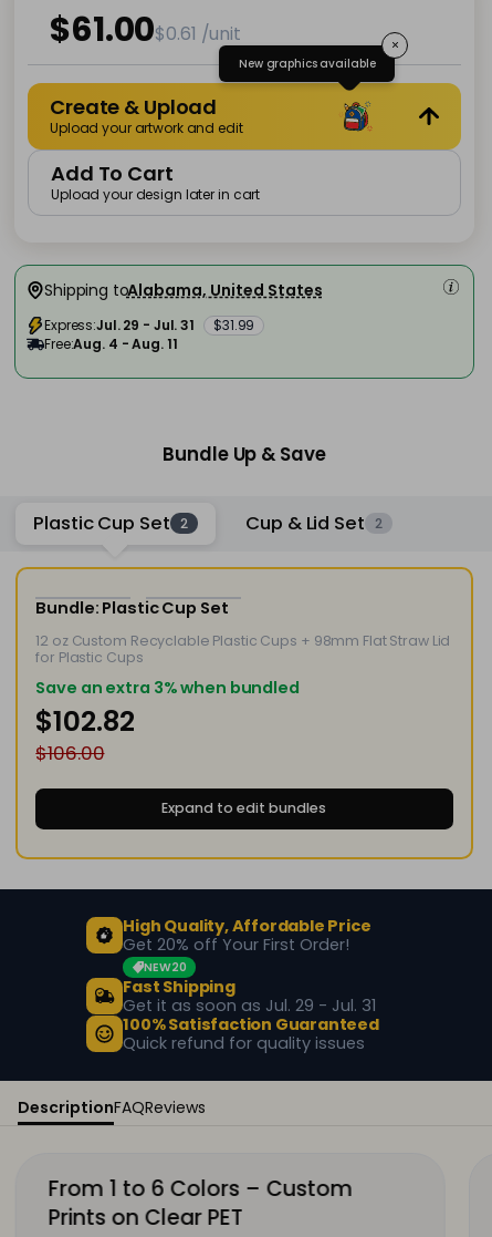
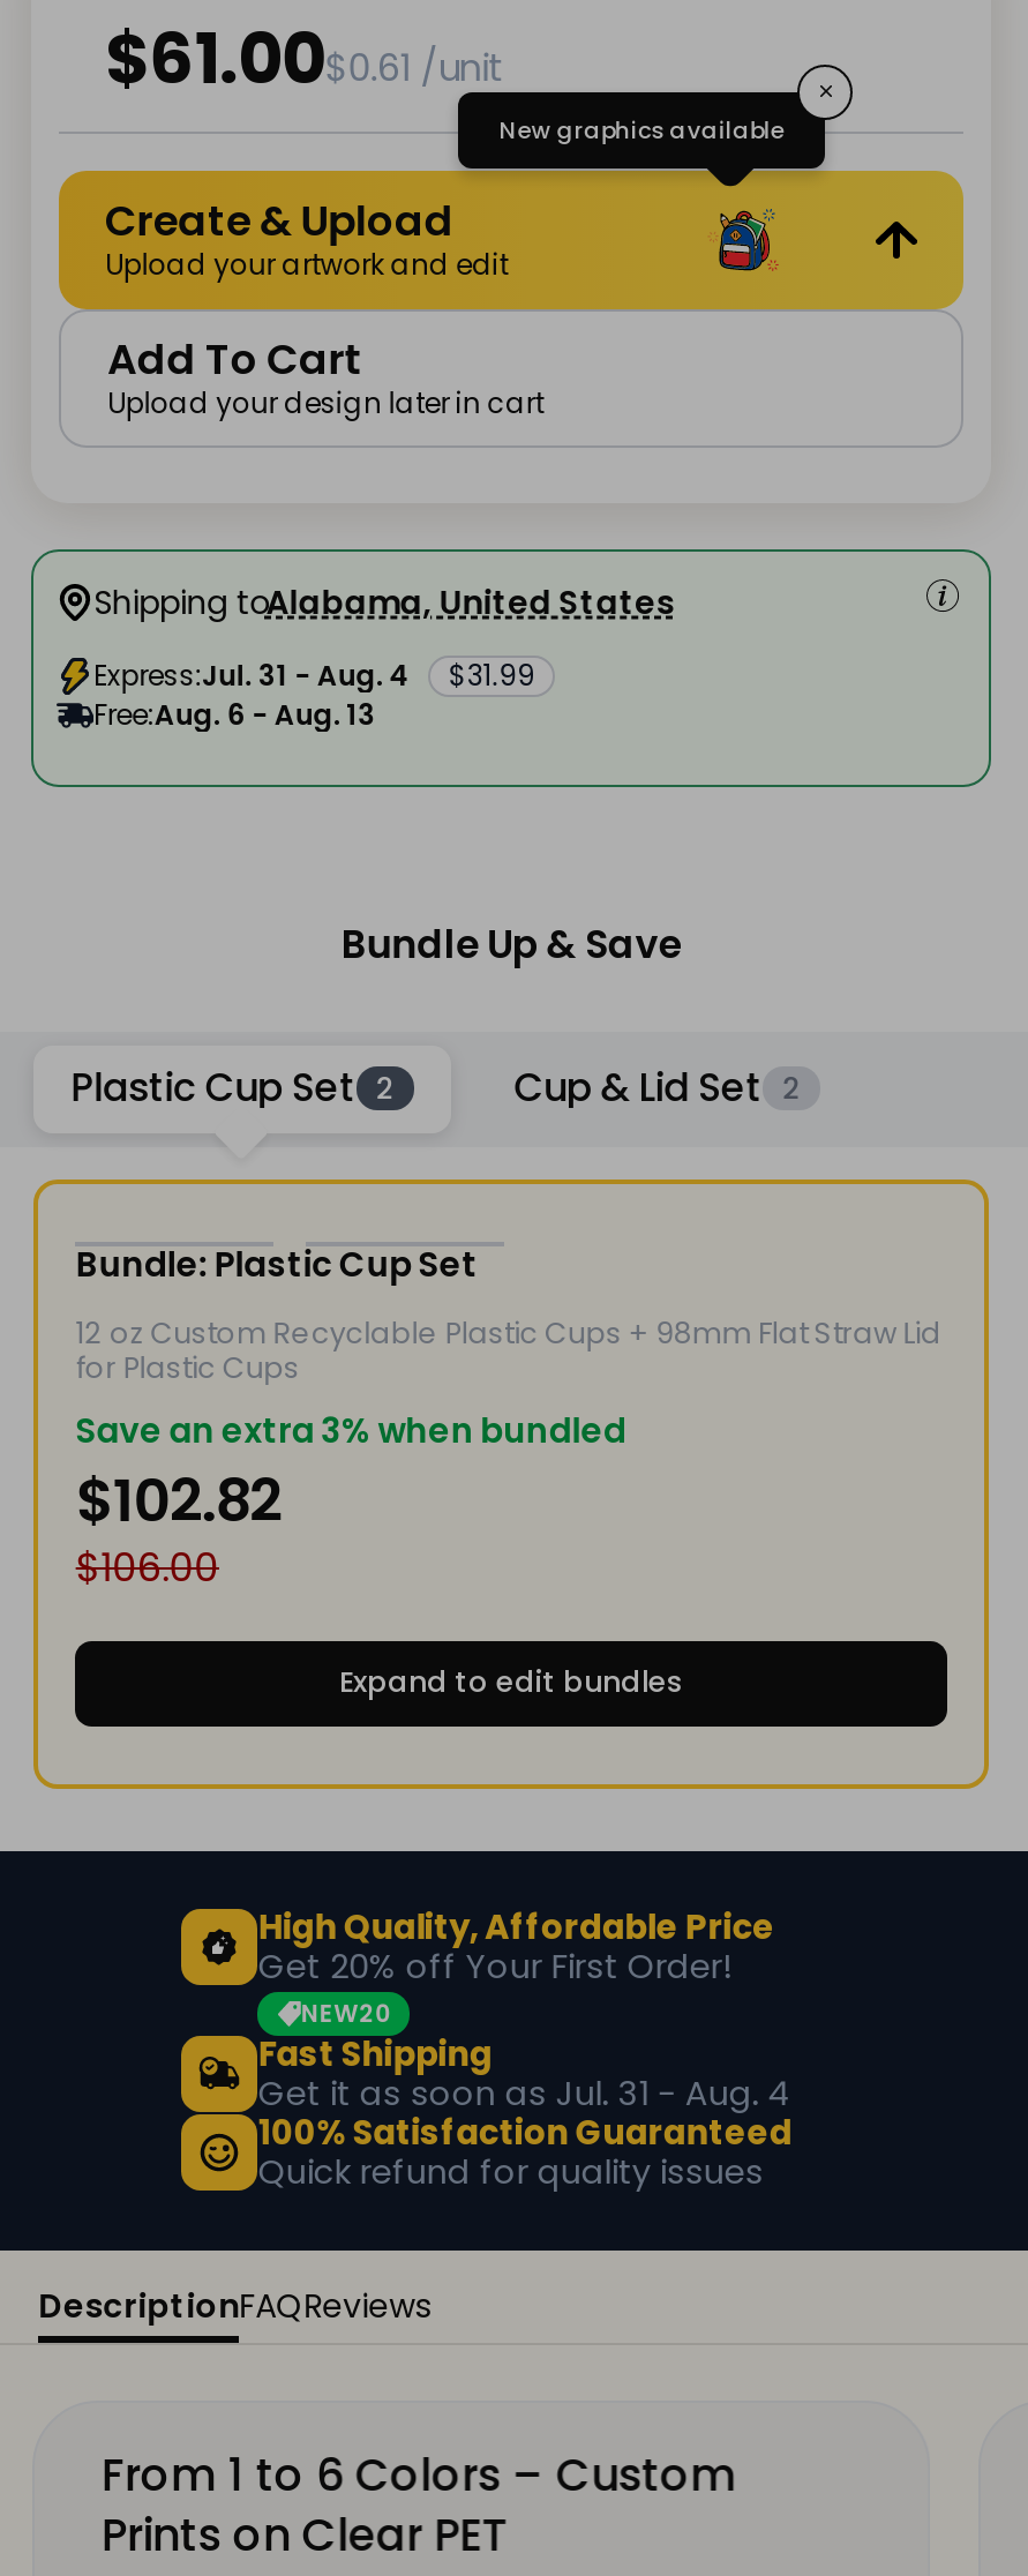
- Express:Jul. 29 - Jul. 31
+ Express:Jul. 31 - Aug. 4

- Free:Aug. 4 - Aug. 11
+ Free:Aug. 6 - Aug. 13

- Get it as soon as Jul. 29 - Jul. 31
+ Get it as soon as Jul. 31 - Aug. 4
